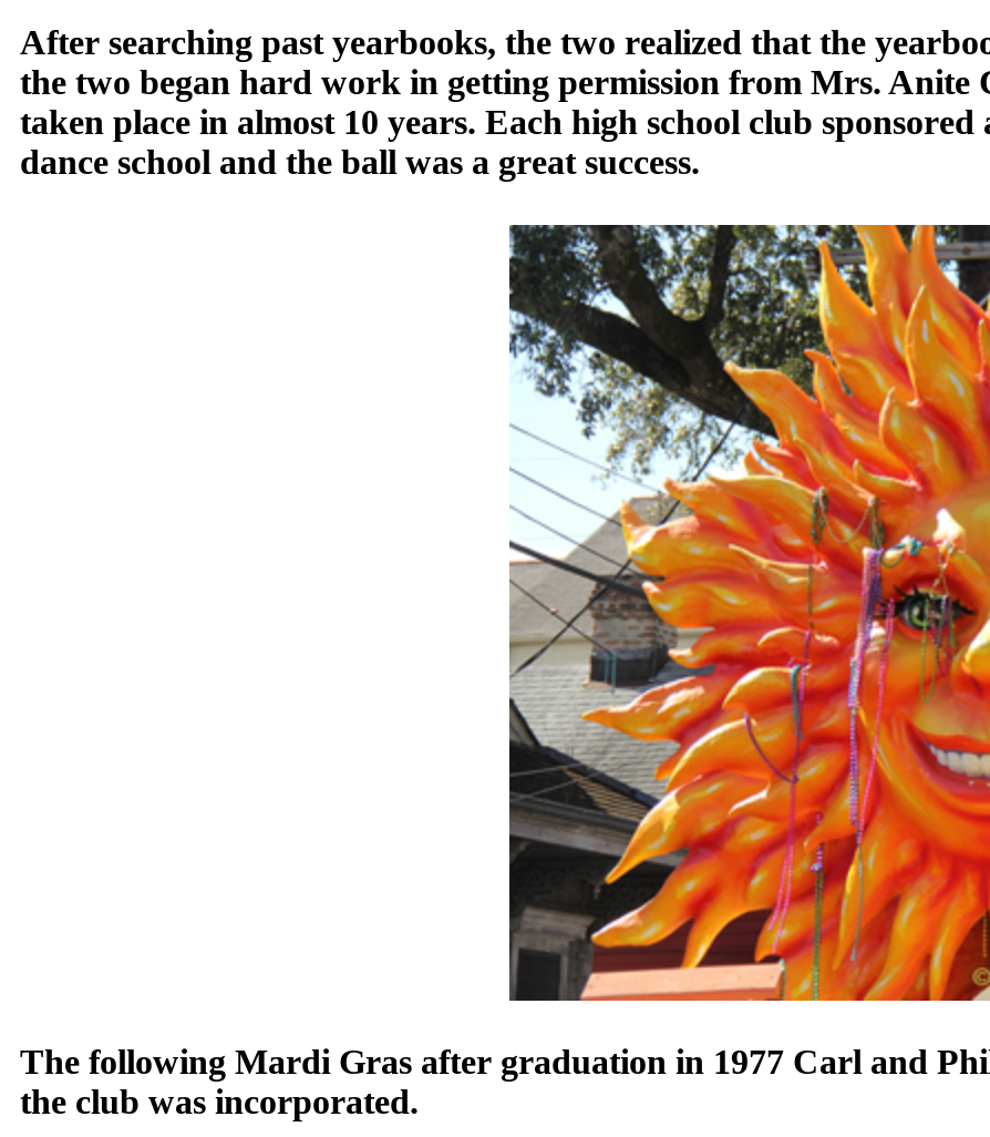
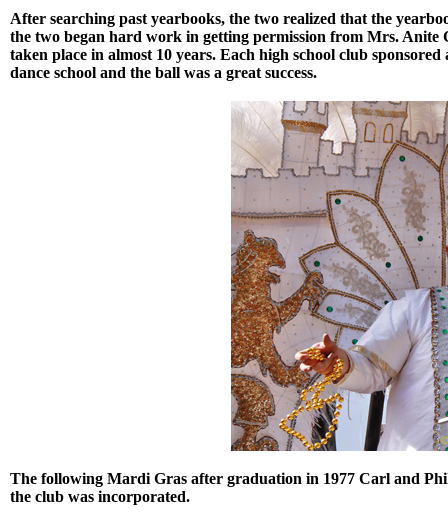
- [image]
+ [image]
